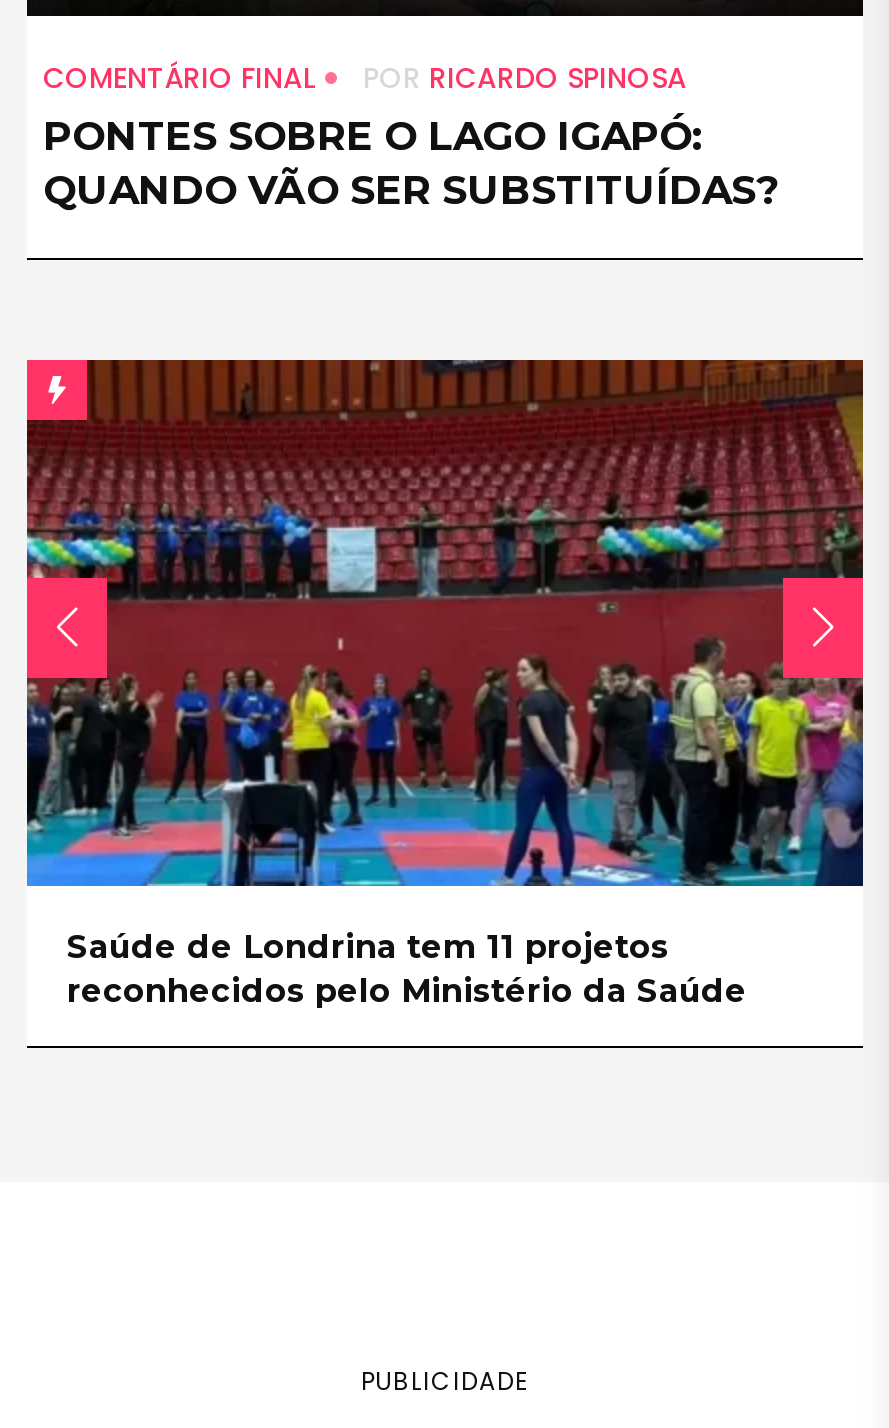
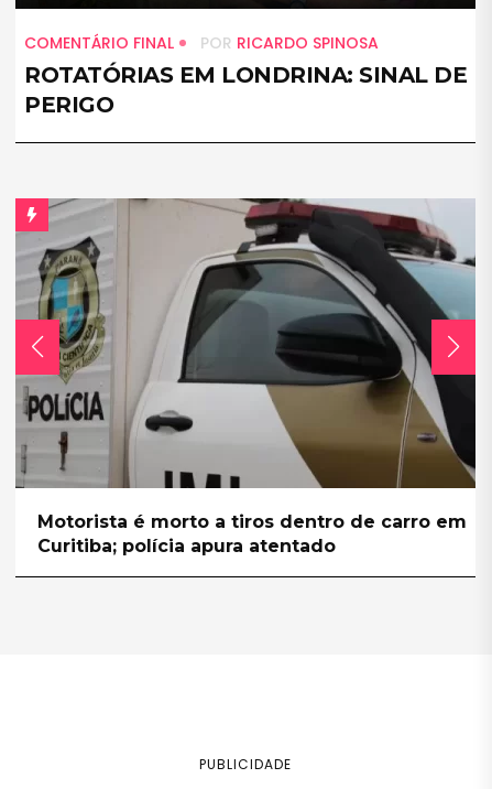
- PONTES SOBRE O LAGO IGAPÓ:
- QUANDO VÃO SER SUBSTITUÍDAS?
+ ROTATÓRIAS EM LONDRINA: SINAL DE
+ PERIGO

- [image]
- Saúde de Londrina tem 11 projetos
- reconhecidos pelo Ministério da Saúde
+ [image]
+ Motorista é morto a tiros dentro de carro em
+ Curitiba; polícia apura atentado
